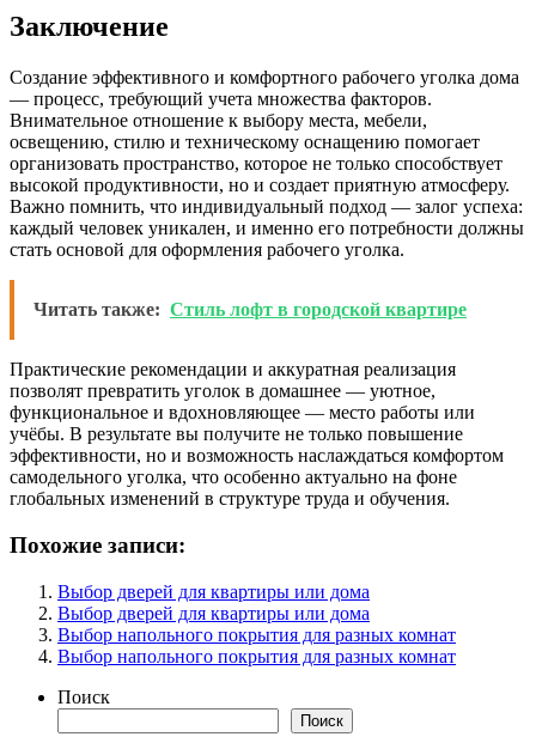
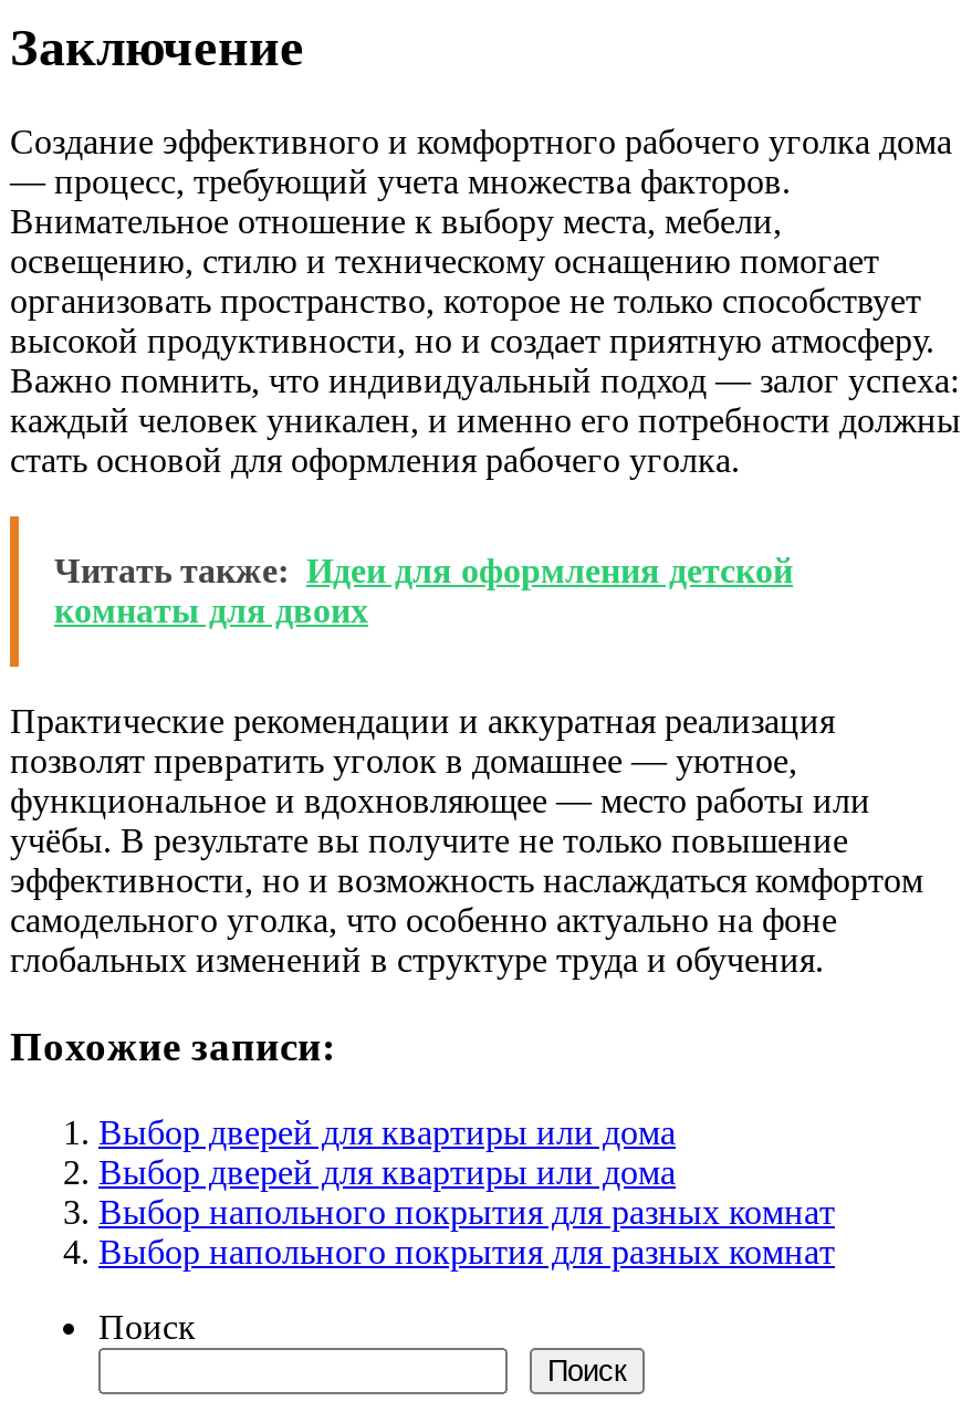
- Читать также: Стиль лофт в городской квартире
+ Читать также: Идеи для оформления детской
+ комнаты для двоих
